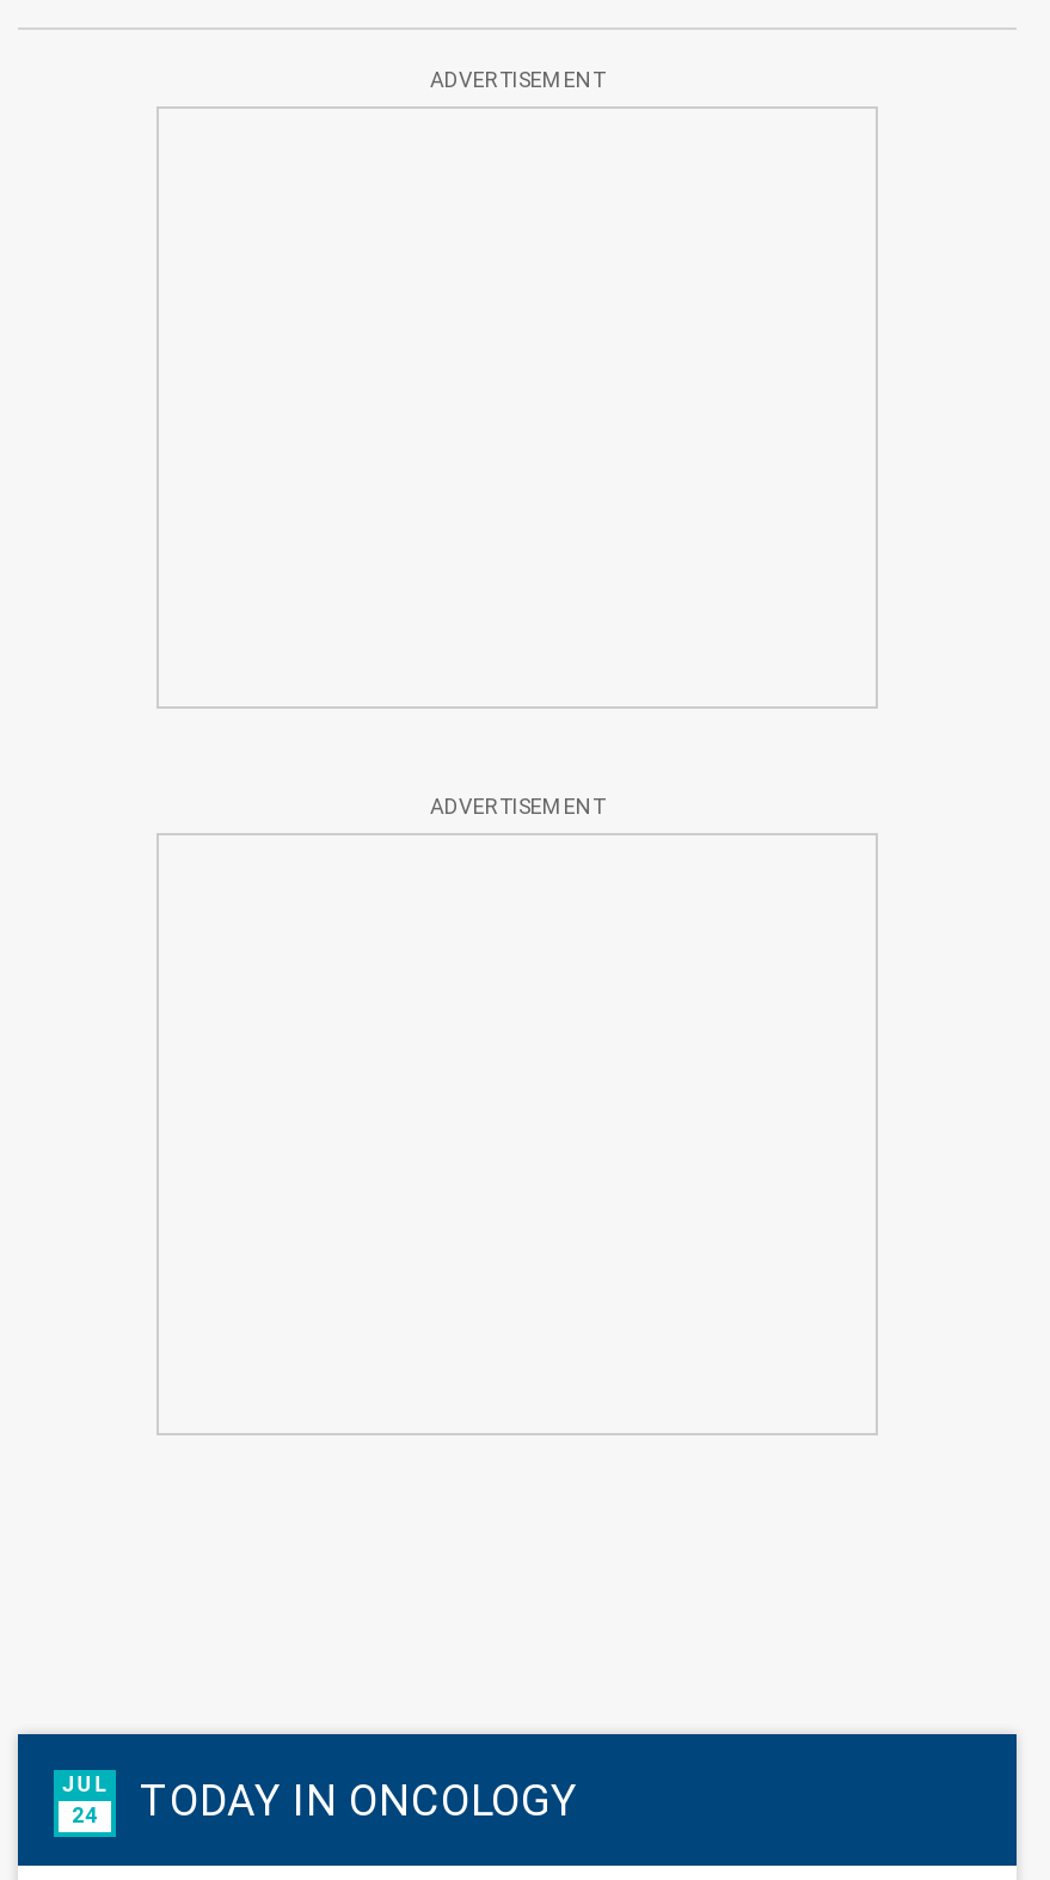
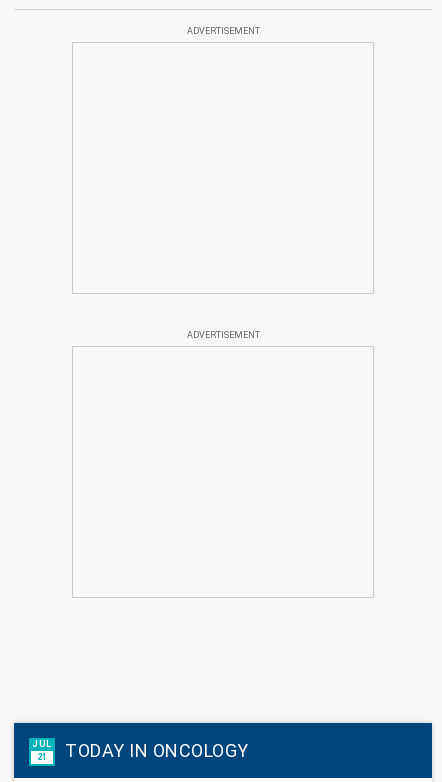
- JUL 24 TODAY IN ONCOLOGY
+ JUL 21 TODAY IN ONCOLOGY
